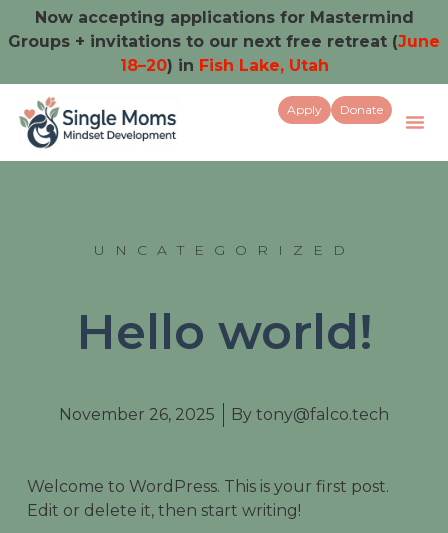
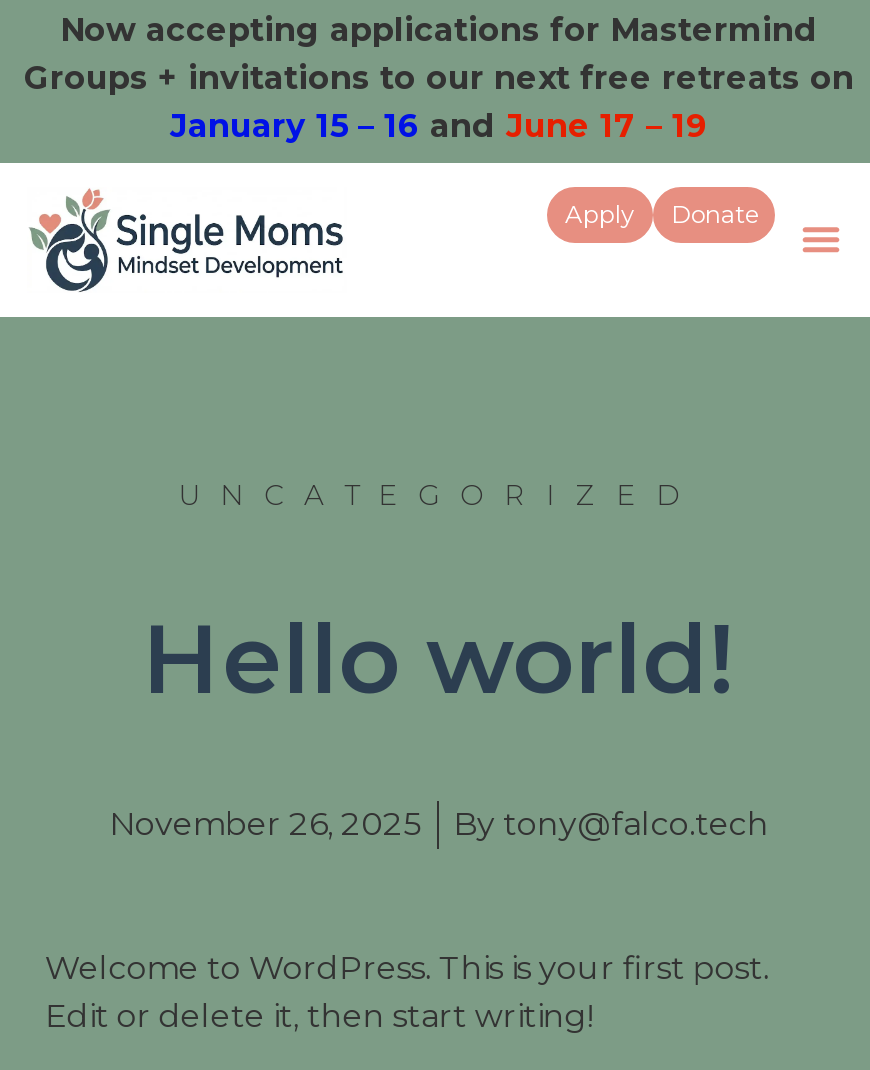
- Groups + invitations to our next free retreat (June
- 18–20) in Fish Lake, Utah
+ Groups + invitations to our next free retreats on
+ January 15 – 16 and June 17 – 19
